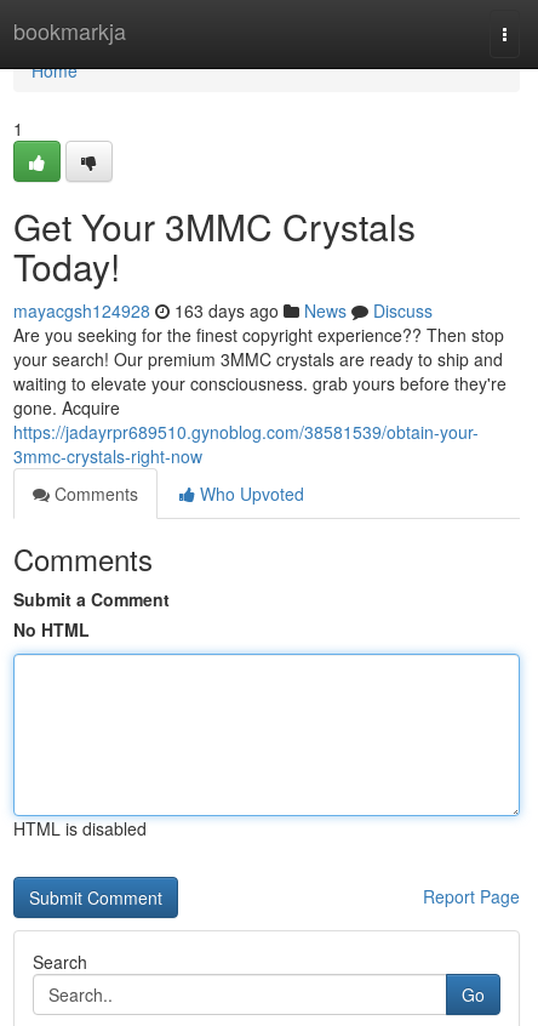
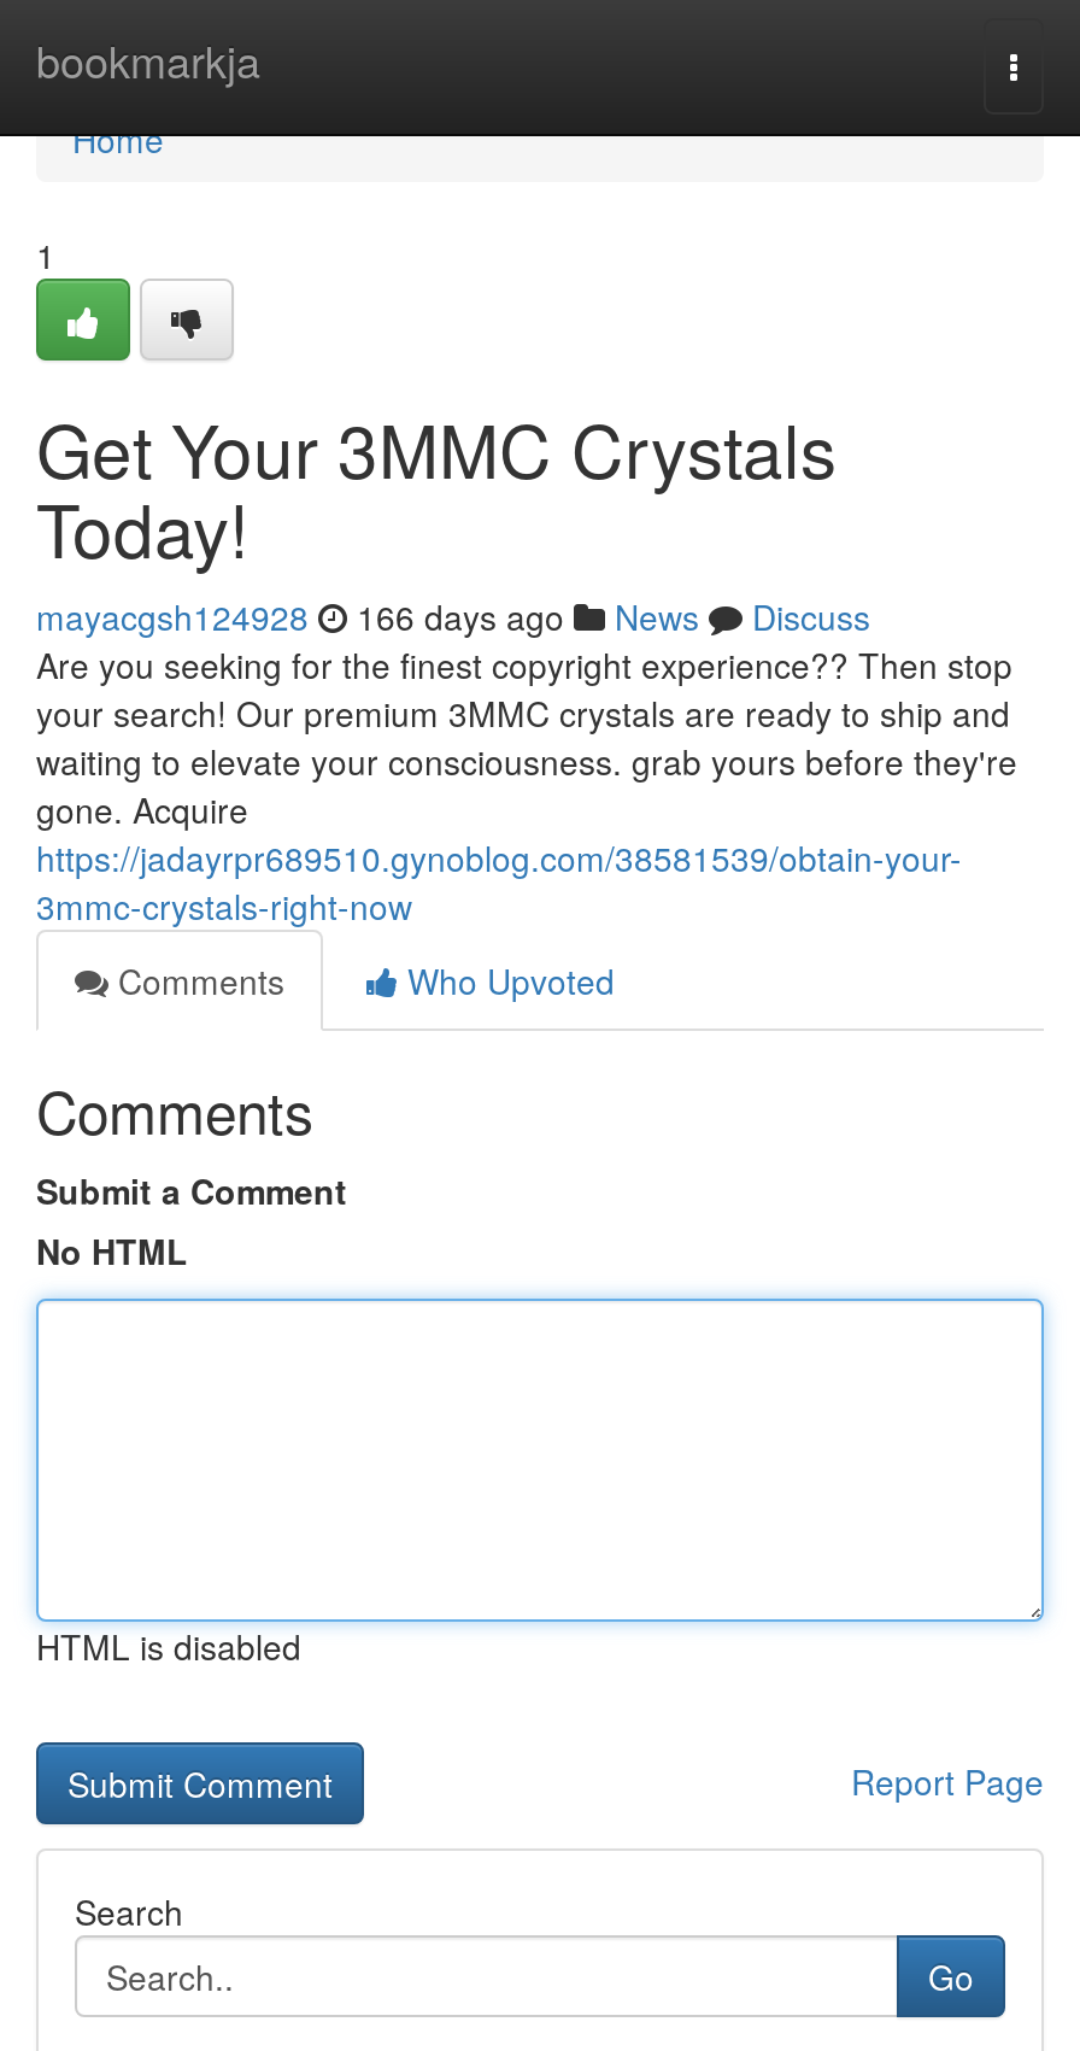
- mayacgsh124928 163 days ago News Discuss
+ mayacgsh124928 166 days ago News Discuss
